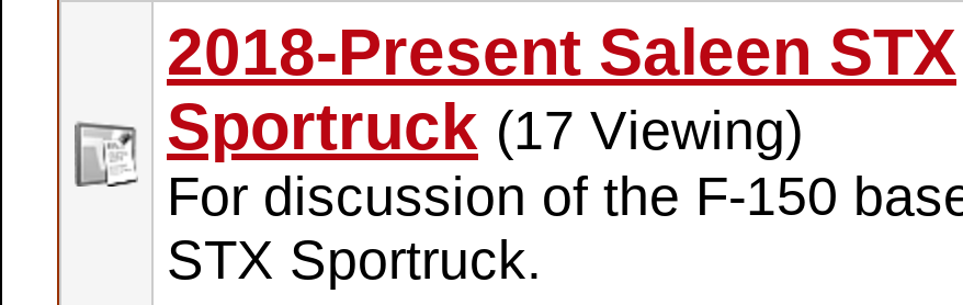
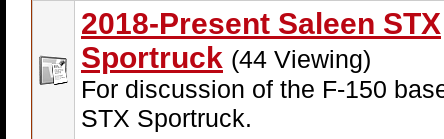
- Sportruck (17 Viewing)
+ Sportruck (44 Viewing)
